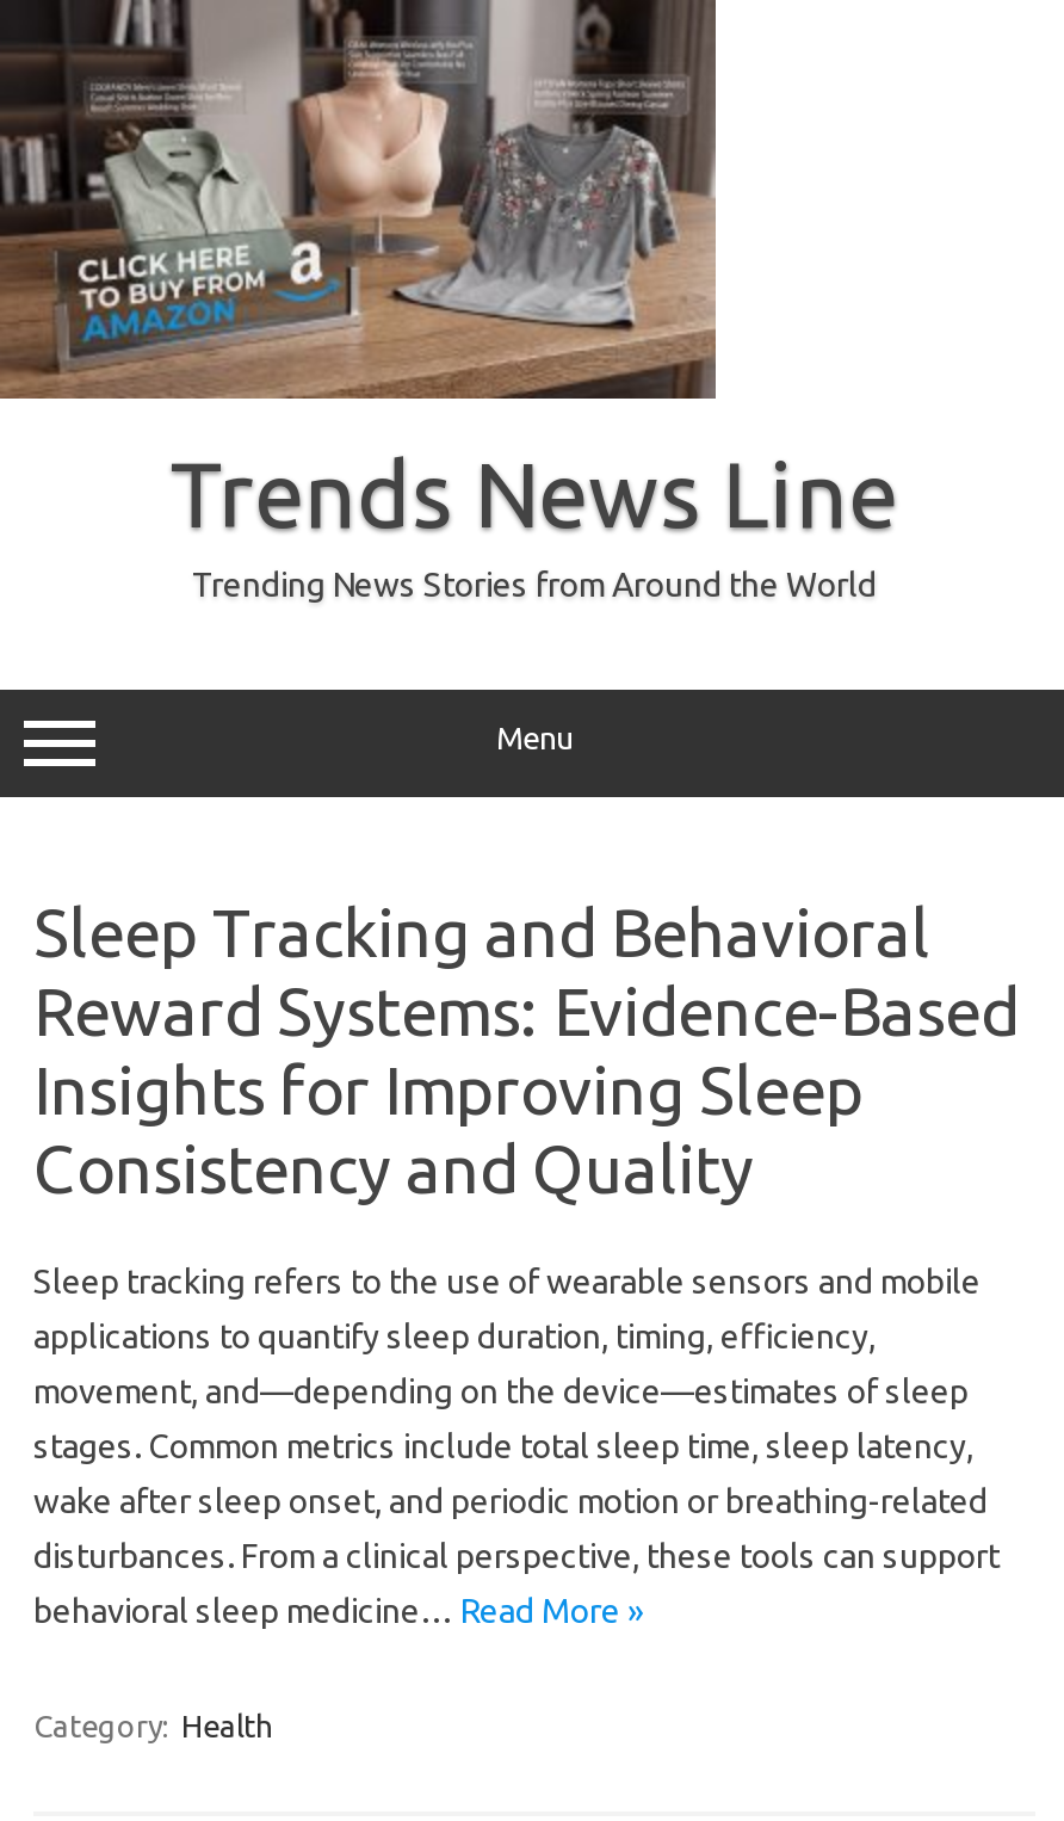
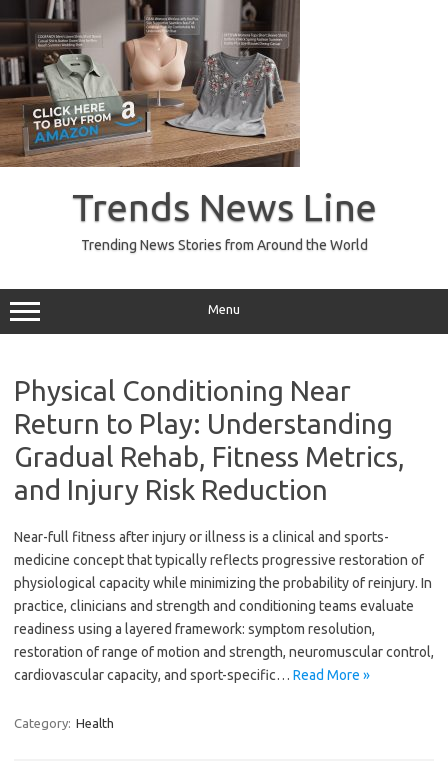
- Sleep Tracking and Behavioral
- Reward Systems: Evidence-Based
- Insights for Improving Sleep
- Consistency and Quality
+ Physical Conditioning Near
+ Return to Play: Understanding
+ Gradual Rehab, Fitness Metrics,
+ and Injury Risk Reduction

- Sleep tracking refers to the use of wearable sensors and mobile
- applications to quantify sleep duration, timing, efficiency,
- movement, and—depending on the device—estimates of sleep
- stages. Common metrics include total sleep time, sleep latency,
- wake after sleep onset, and periodic motion or breathing-related
- disturbances. From a clinical perspective, these tools can support
- behavioral sleep medicine… Read More »
+ Near-full fitness after injury or illness is a clinical and sports-
+ medicine concept that typically reflects progressive restoration of
+ physiological capacity while minimizing the probability of reinjury. In
+ practice, clinicians and strength and conditioning teams evaluate
+ readiness using a layered framework: symptom resolution,
+ restoration of range of motion and strength, neuromuscular control,
+ cardiovascular capacity, and sport-specific… Read More »
